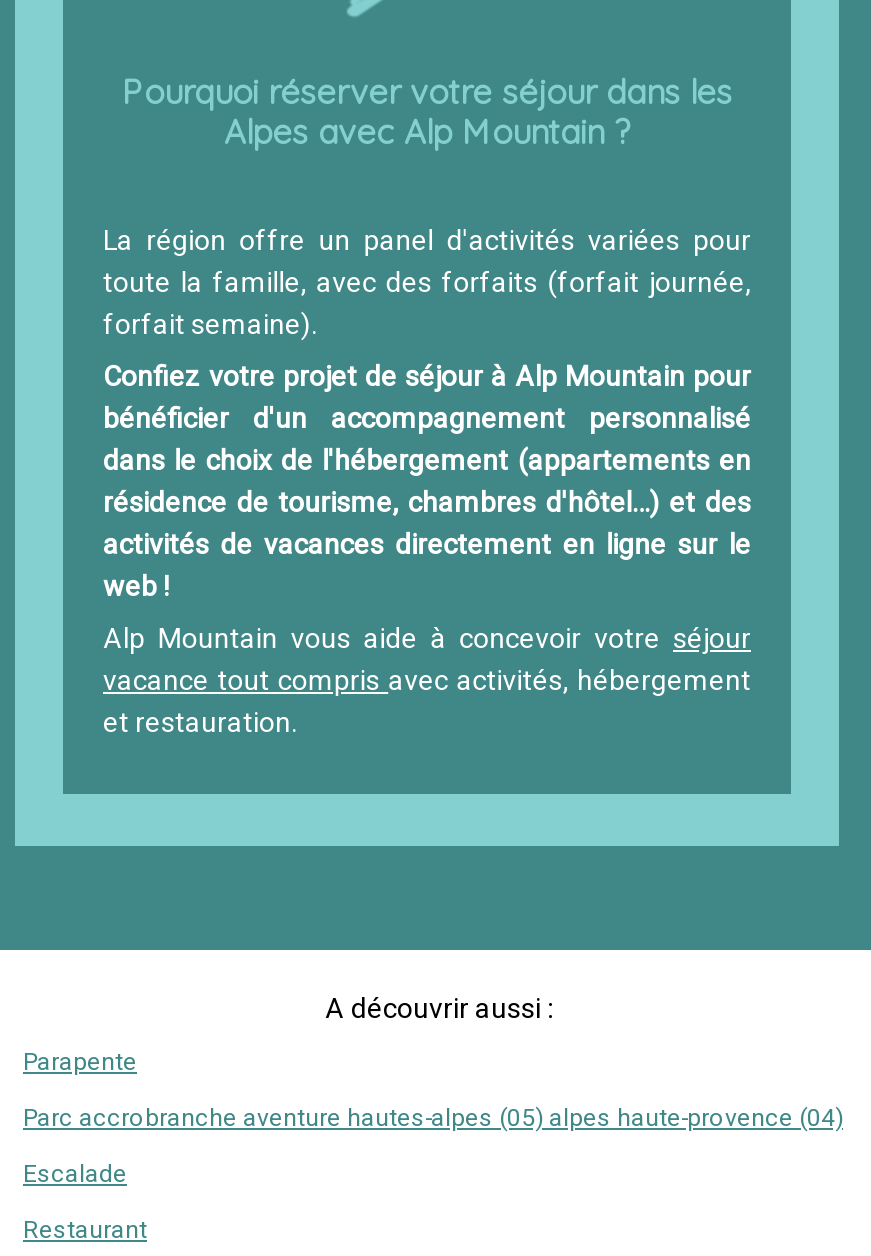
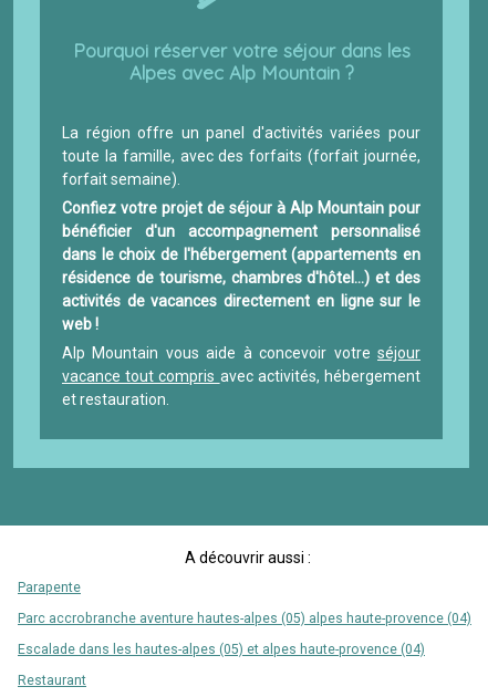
- Escalade
+ Escalade dans les hautes-alpes (05) et alpes haute-provence (04)
